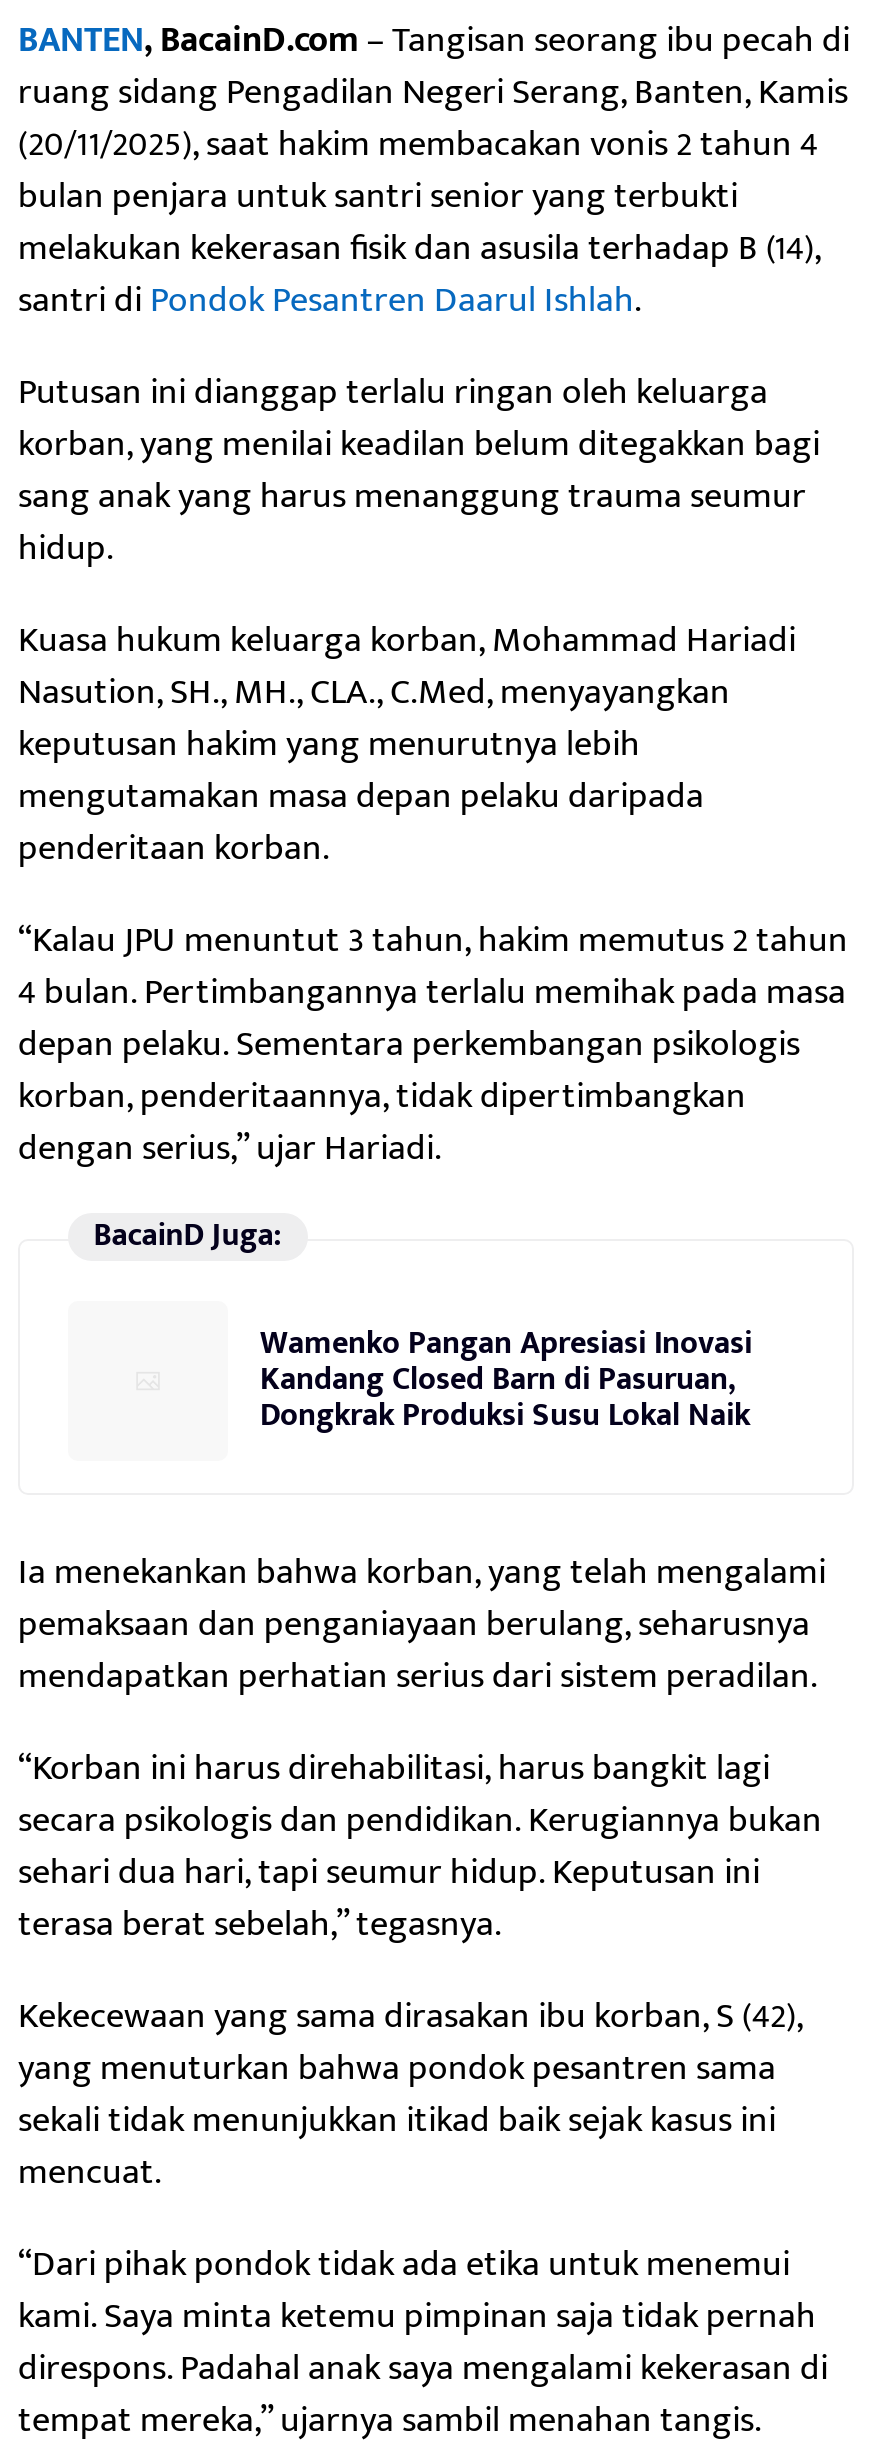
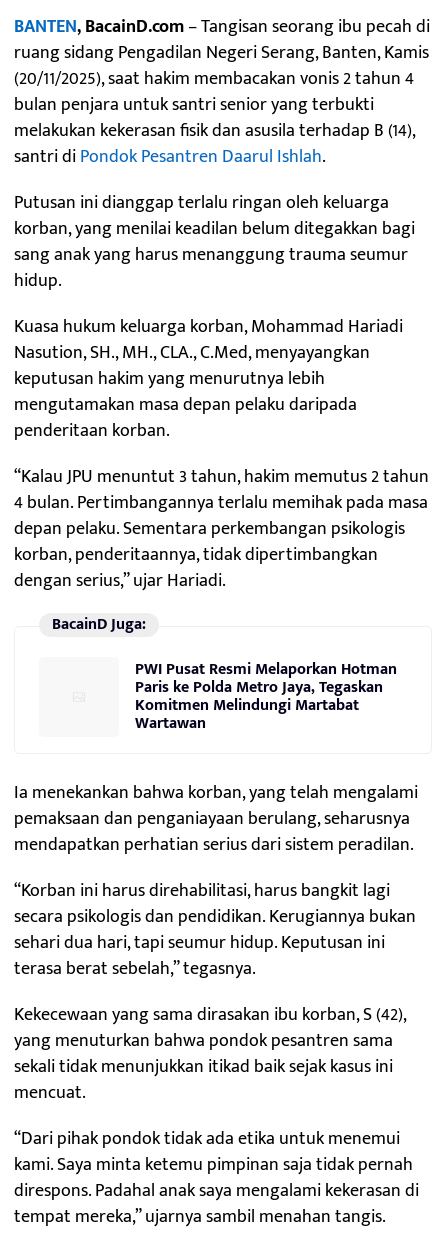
- Wamenko Pangan Apresiasi Inovasi
- Kandang Closed Barn di Pasuruan,
- Dongkrak Produksi Susu Lokal Naik
+ PWI Pusat Resmi Melaporkan Hotman
+ Paris ke Polda Metro Jaya, Tegaskan
+ Komitmen Melindungi Martabat
+ Wartawan
